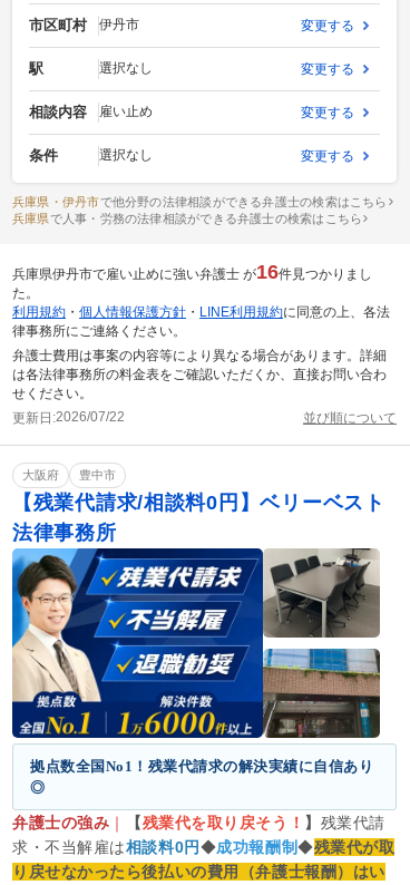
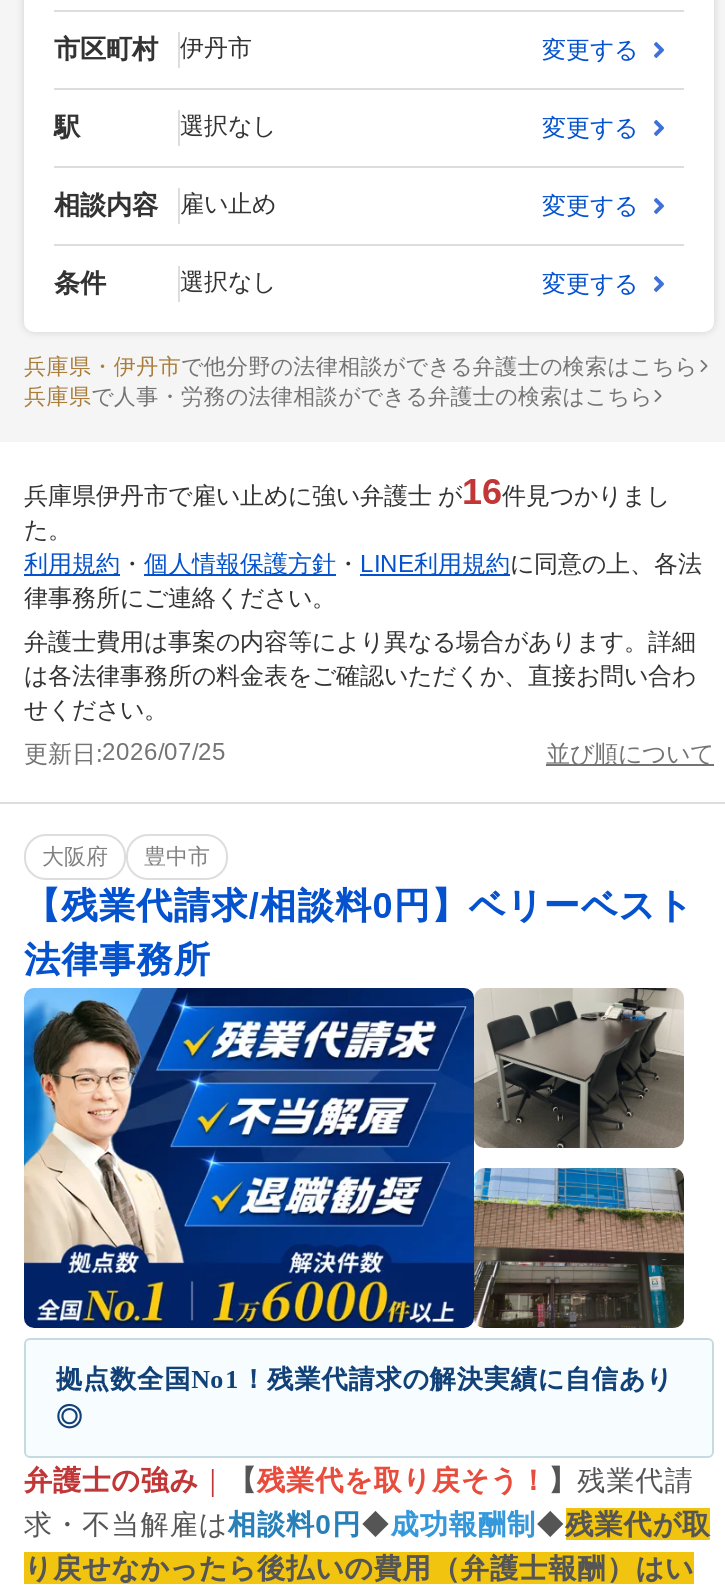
- 更新日: 2026/07/22
+ 更新日: 2026/07/25
